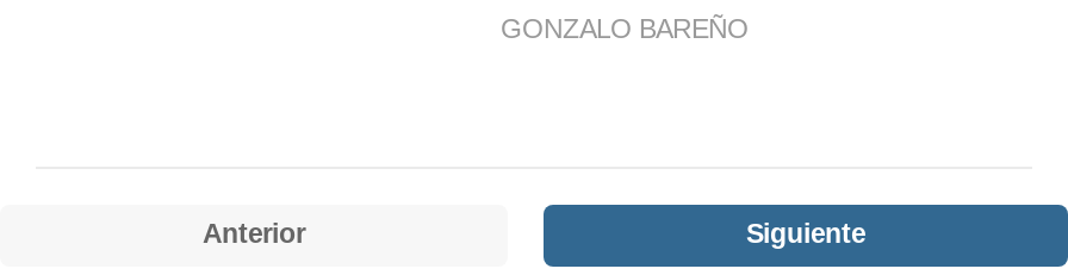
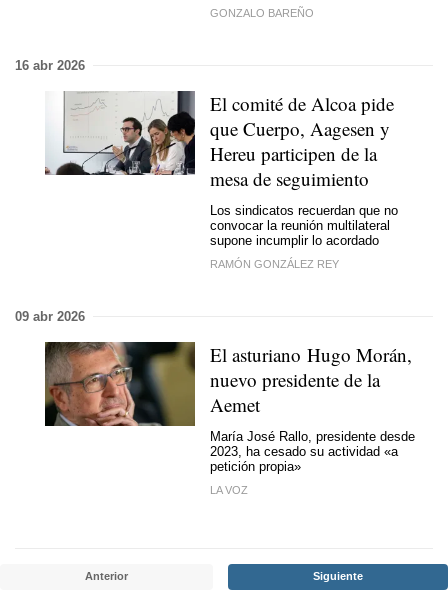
+ [image]
+ 16 abr 2026
+ El comité de Alcoa pide
+ que Cuerpo, Aagesen y
+ Hereu participen de la
+ mesa de seguimiento
+ Los sindicatos recuerdan que no
+ convocar la reunión multilateral
+ supone incumplir lo acordado
+ RAMÓN GONZÁLEZ REY

+ [image]
+ 09 abr 2026
+ El asturiano Hugo Morán,
+ nuevo presidente de la
+ Aemet
+ María José Rallo, presidente desde
+ 2023, ha cesado su actividad «a
+ petición propia»
+ LA VOZ
